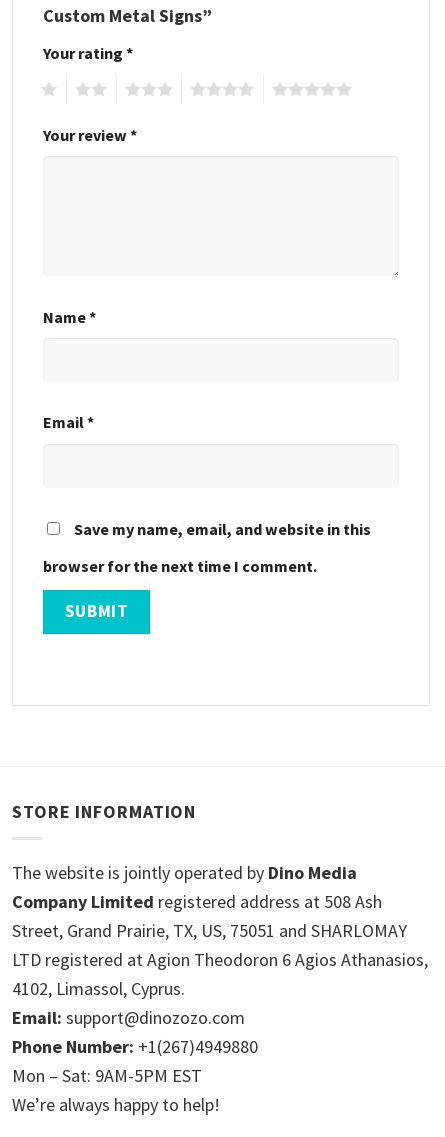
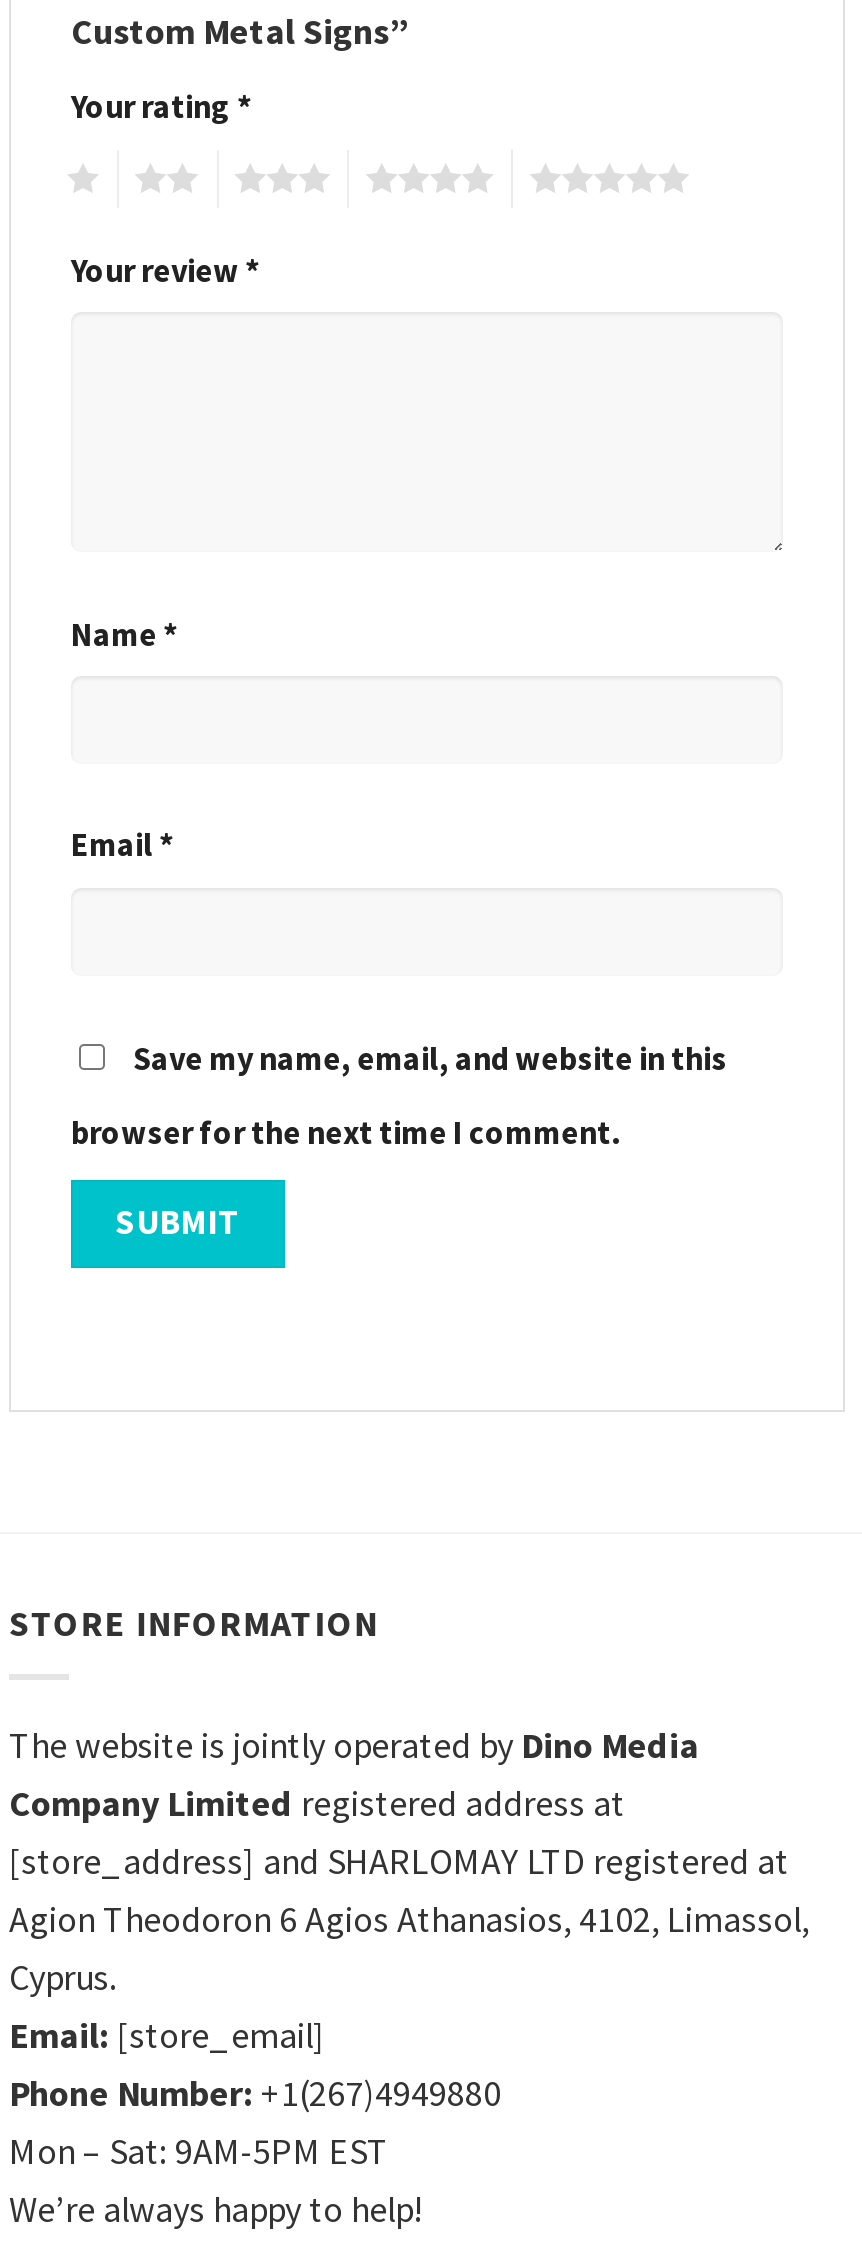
- Company Limited registered address at 508 Ash
- Street, Grand Prairie, TX, US, 75051 and SHARLOMAY
- LTD registered at Agion Theodoron 6 Agios Athanasios,
- 4102, Limassol, Cyprus.
- Email: support@dinozozo.com
+ Company Limited registered address at
+ [store_address] and SHARLOMAY LTD registered at
+ Agion Theodoron 6 Agios Athanasios, 4102, Limassol,
+ Cyprus.
+ Email: [store_email]
